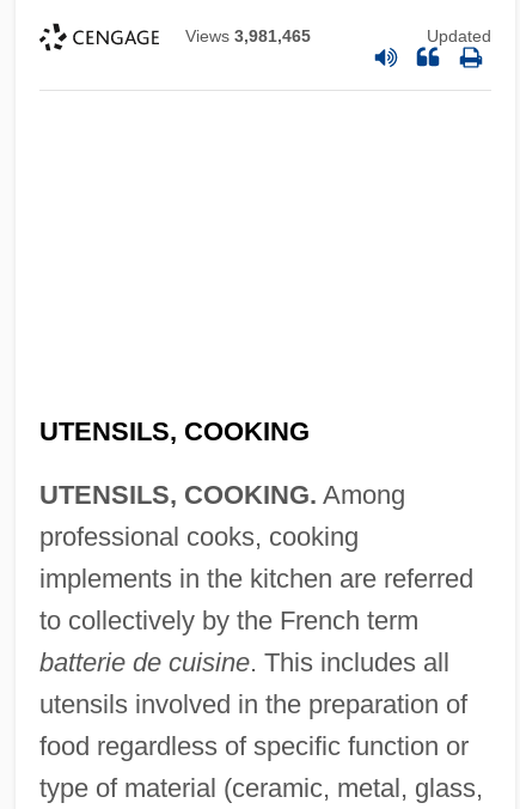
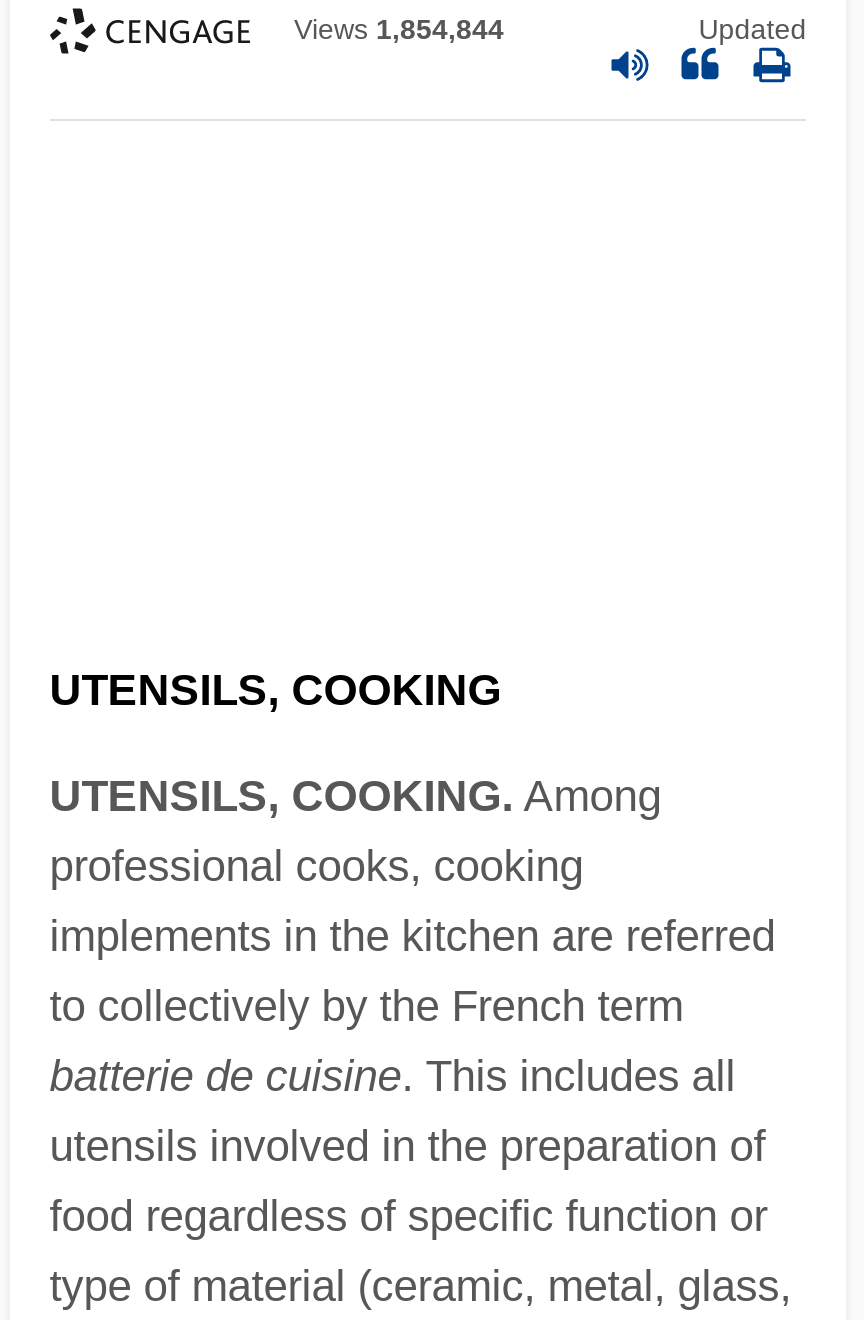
- Views 3,981,465
+ Views 1,854,844
